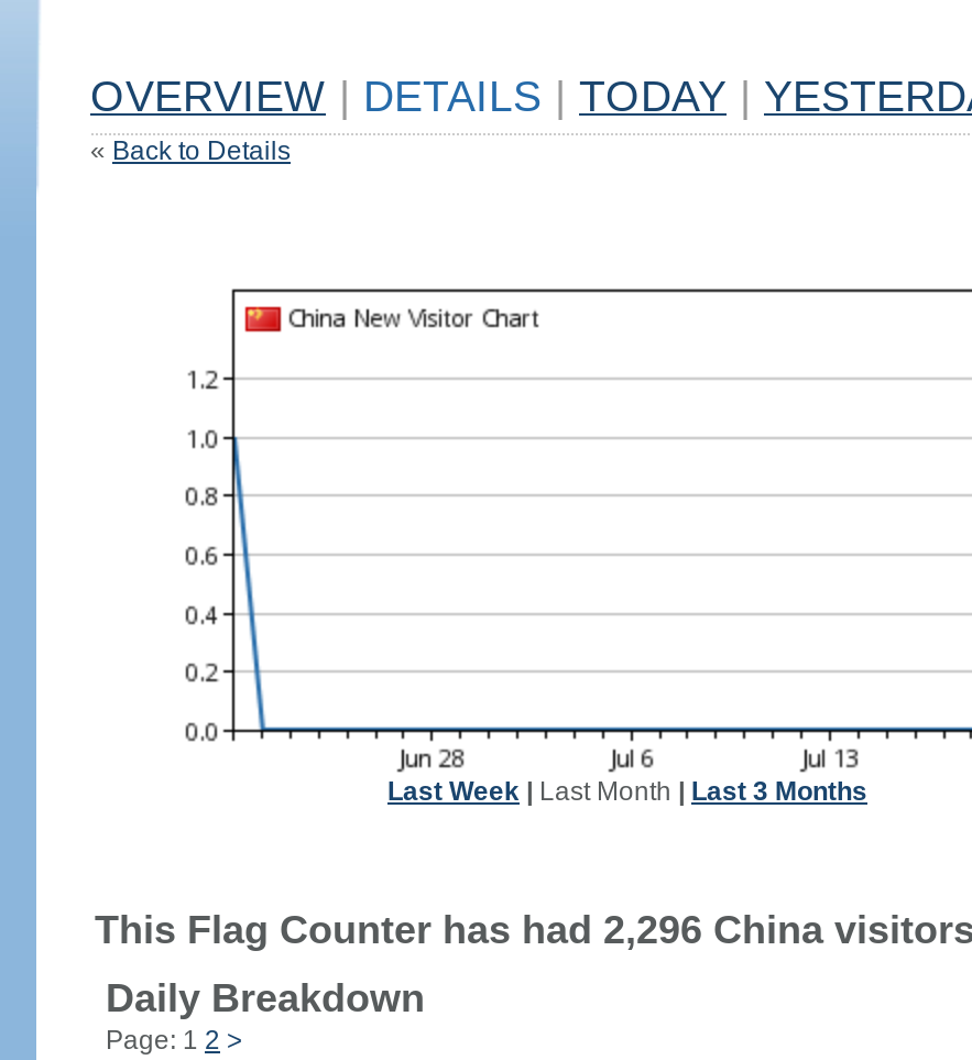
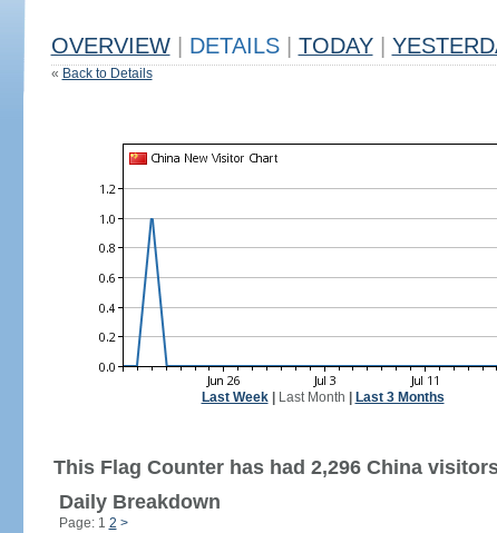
- [image]
+ [image]
